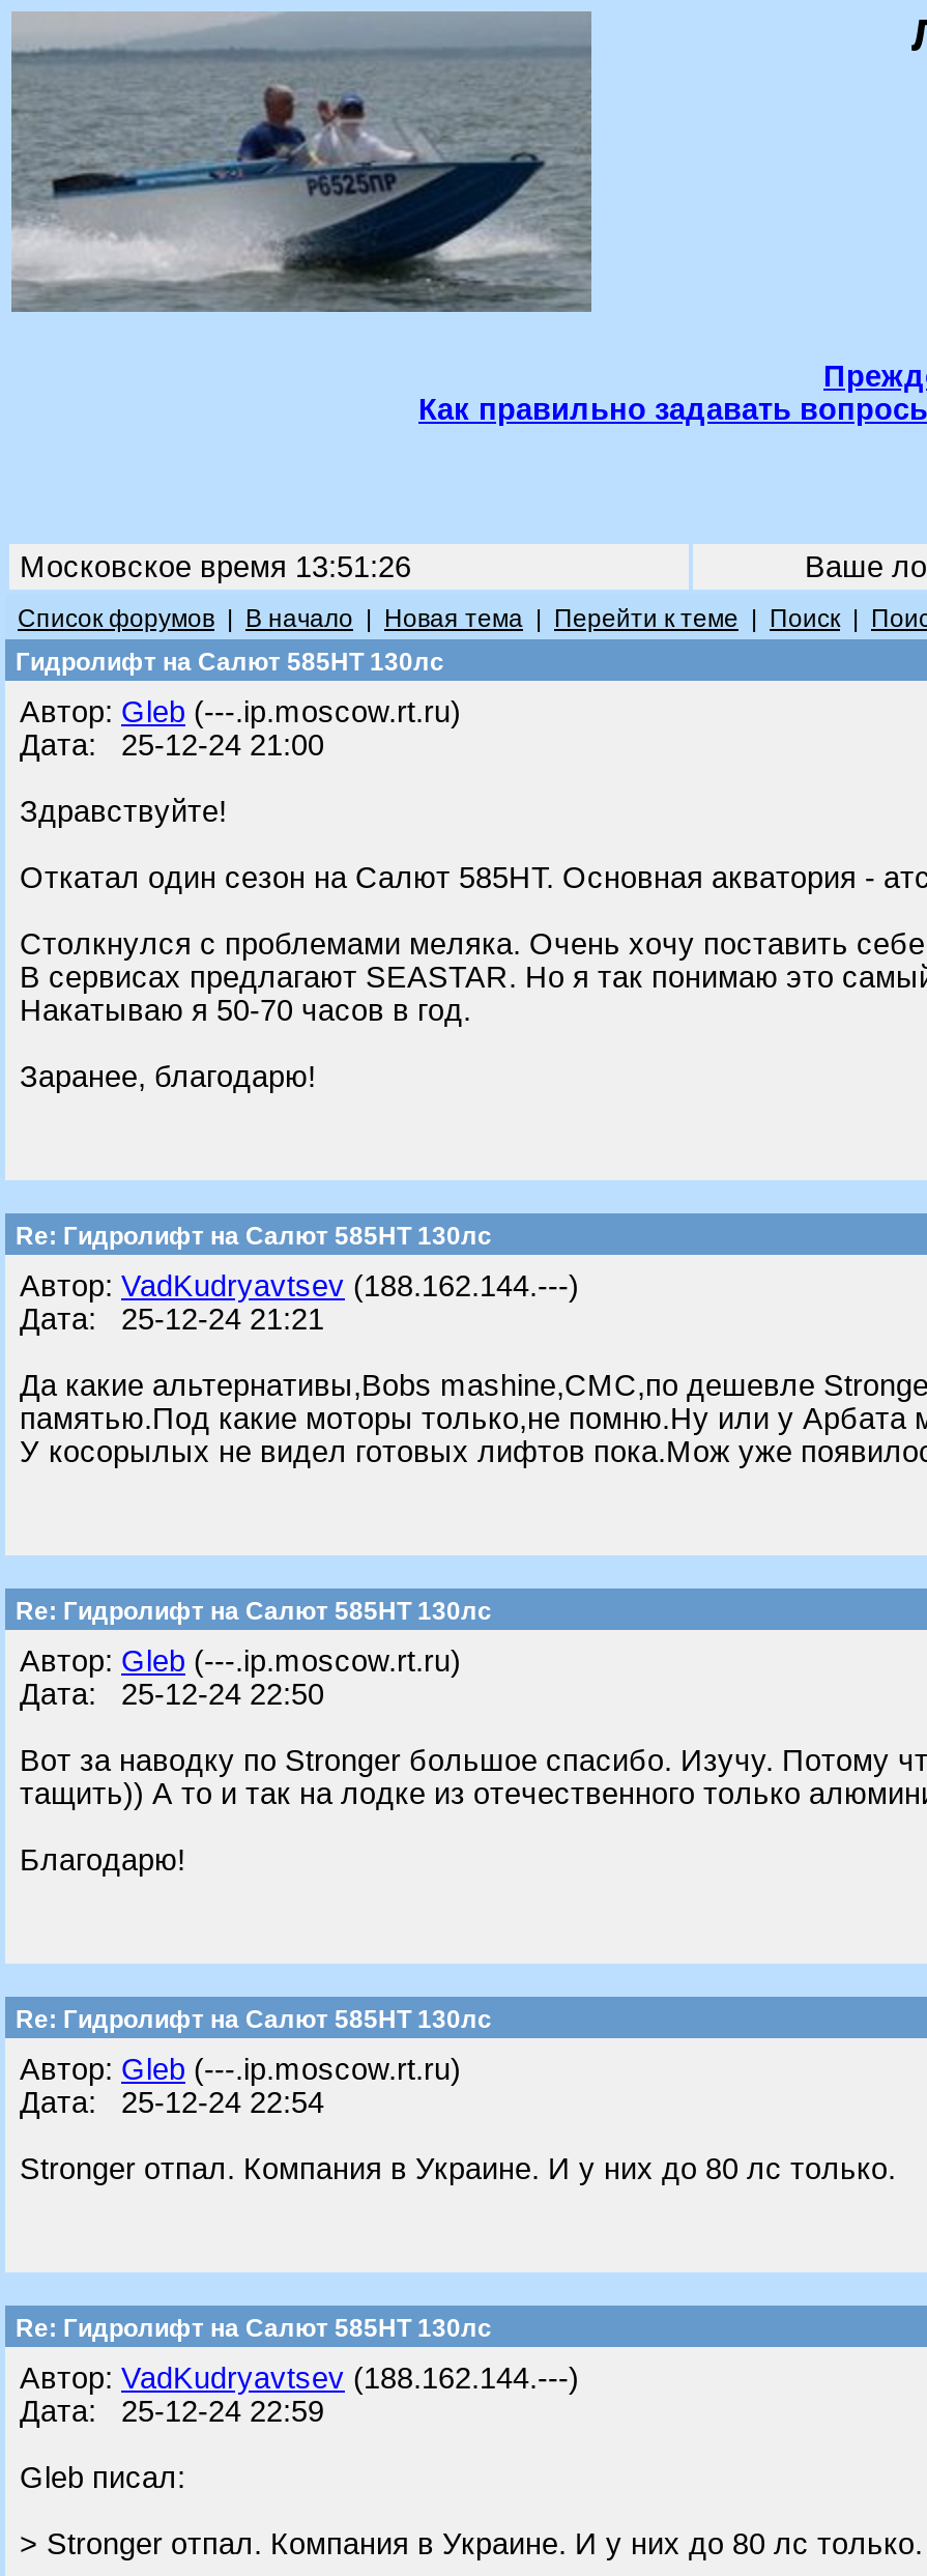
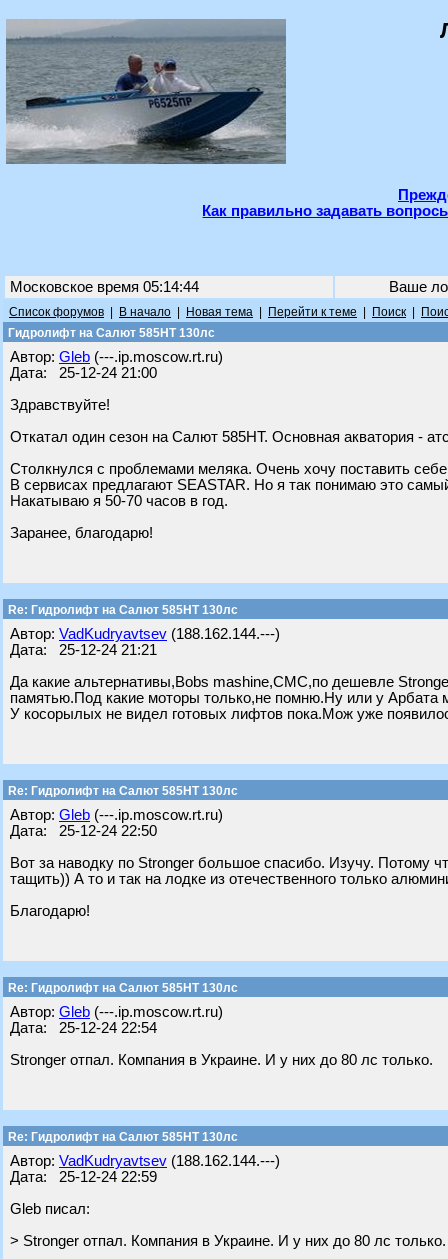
- Московское время 13:51:26
+ Московское время 05:14:44
